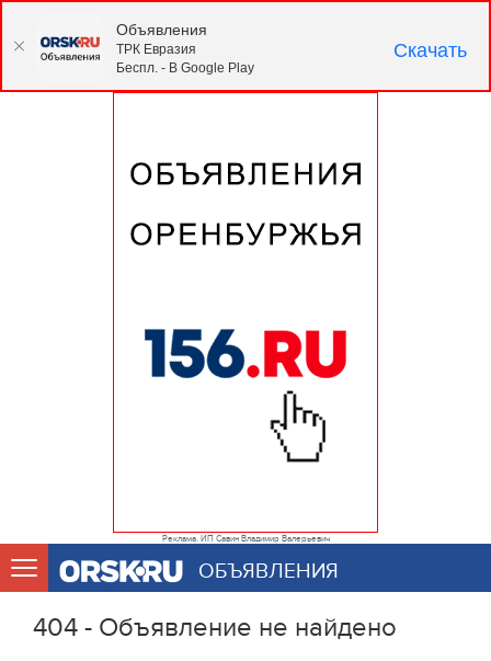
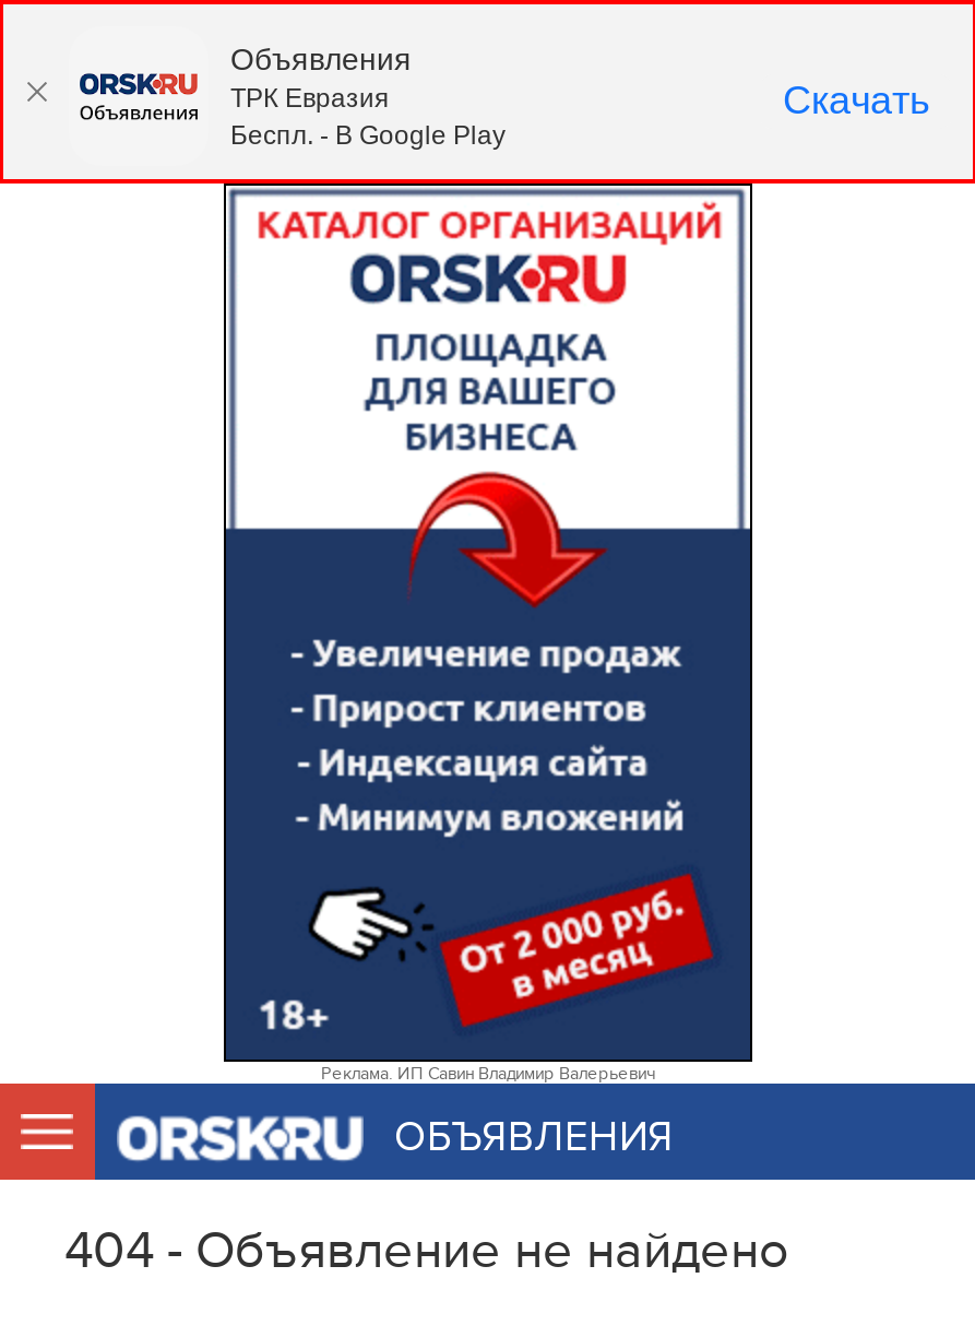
- [image]
+ [image]
